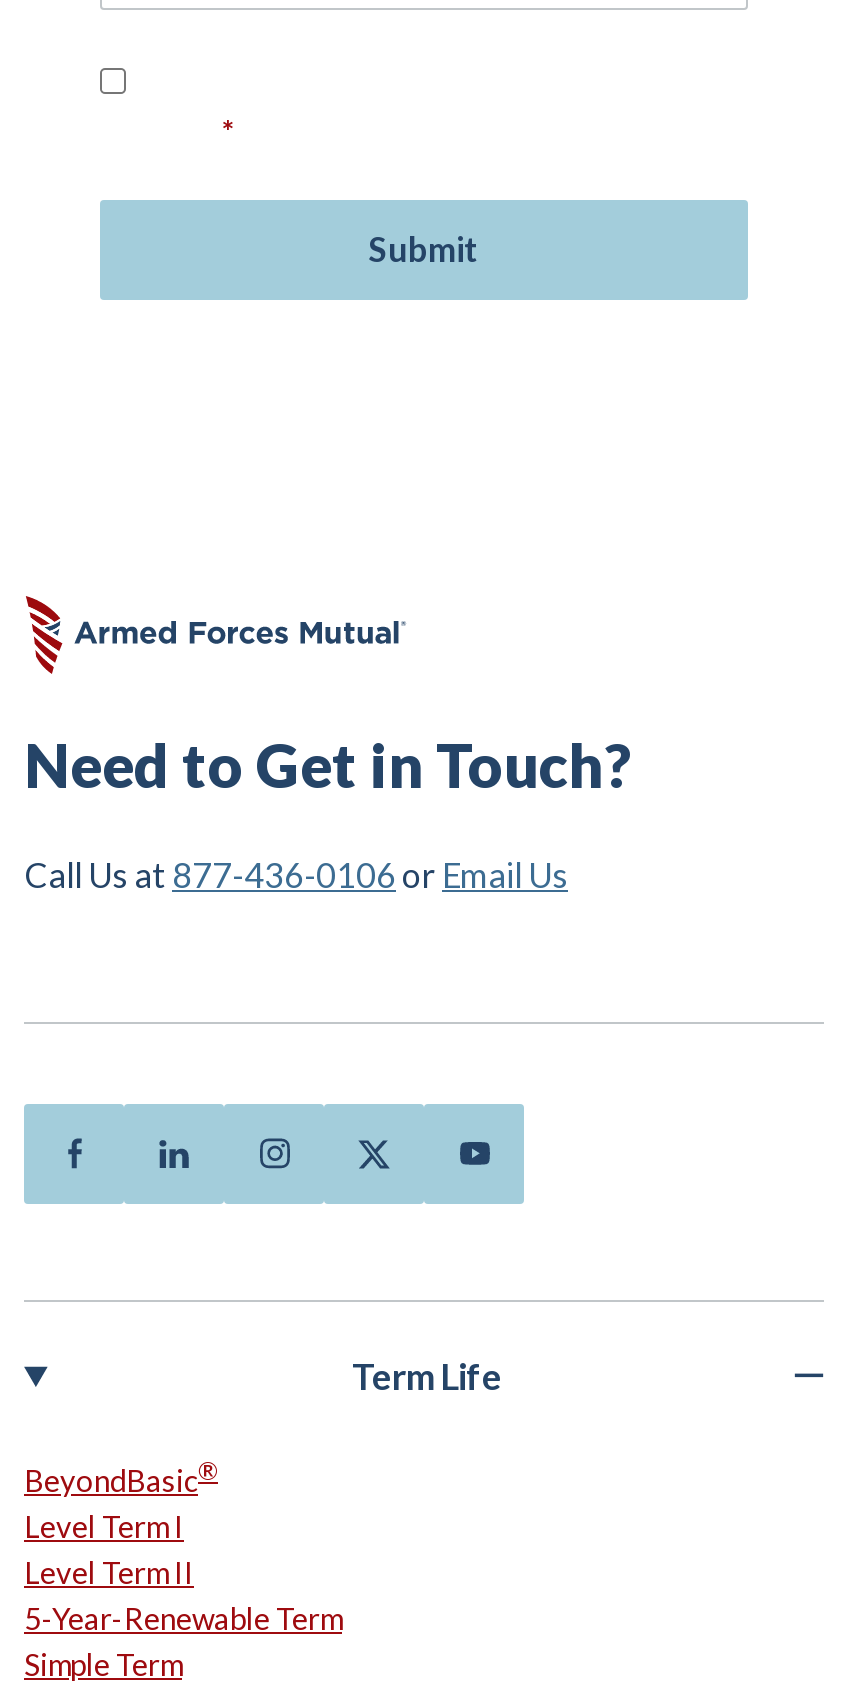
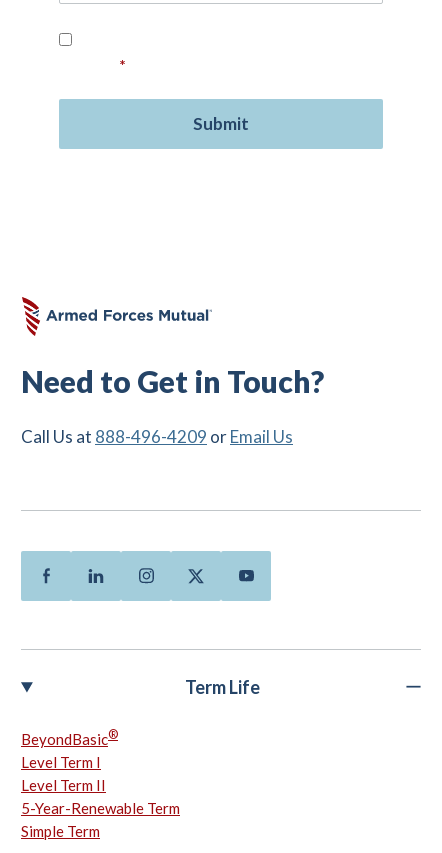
- Call Us at 877-436-0106 or Email Us
+ Call Us at 888-496-4209 or Email Us
